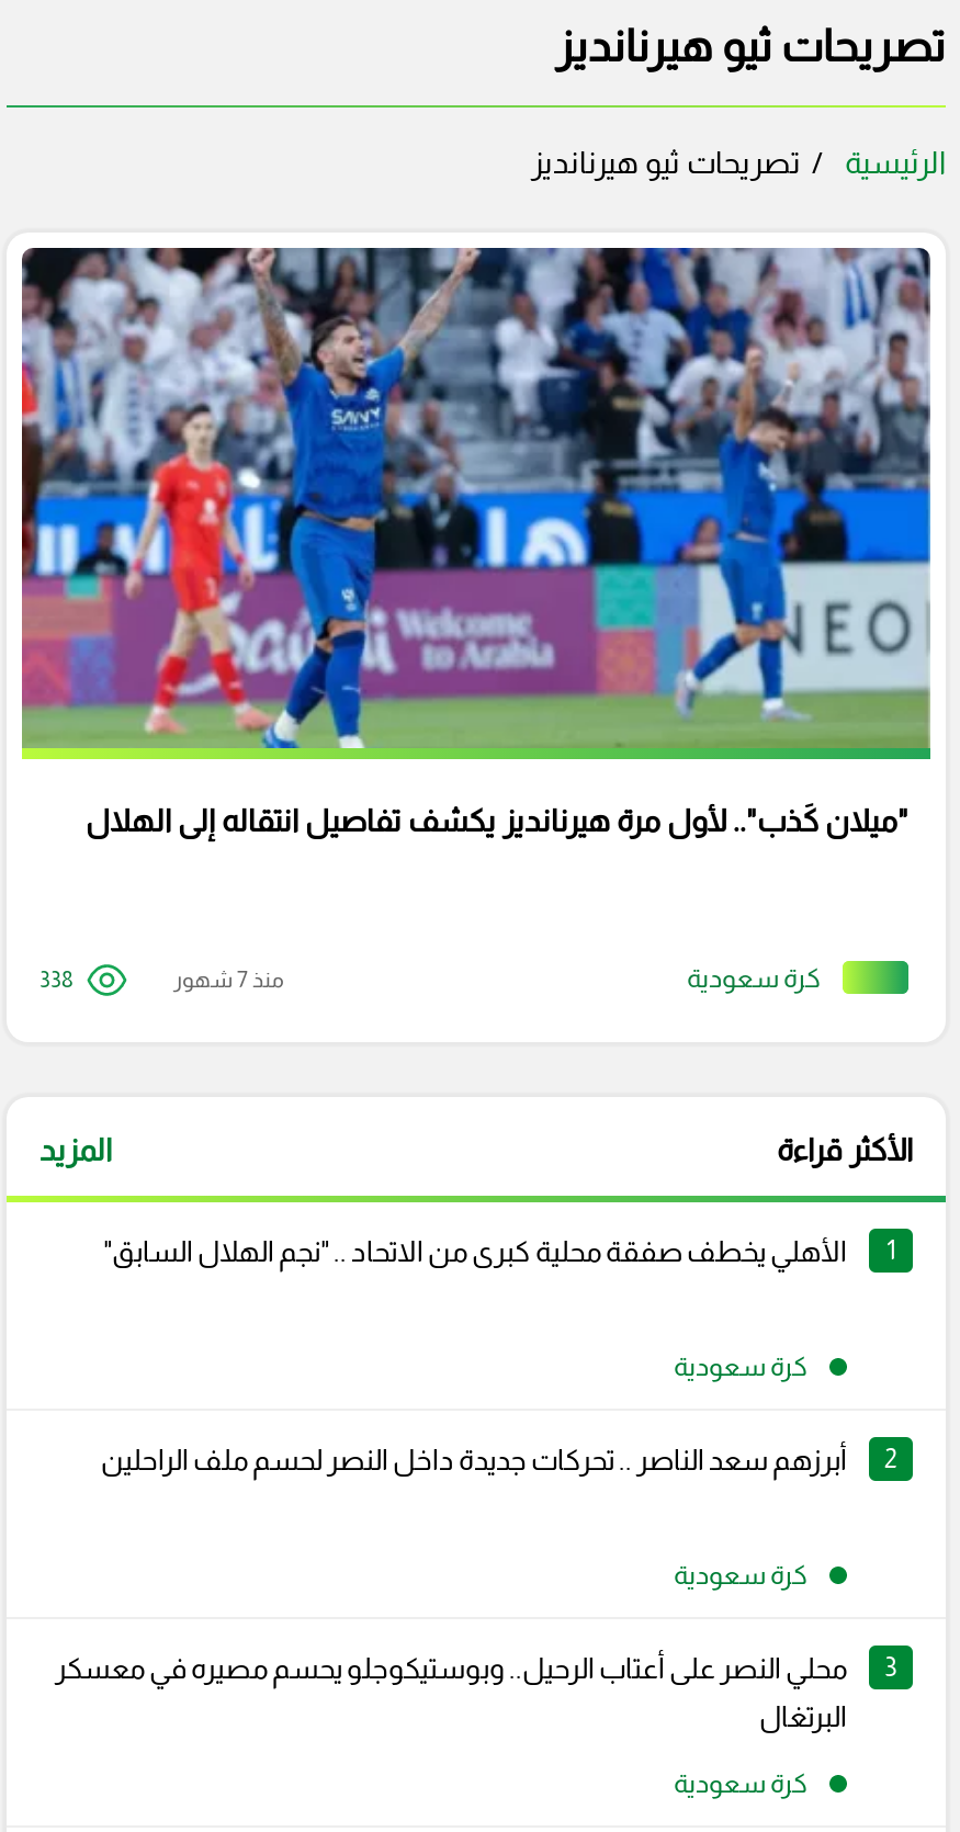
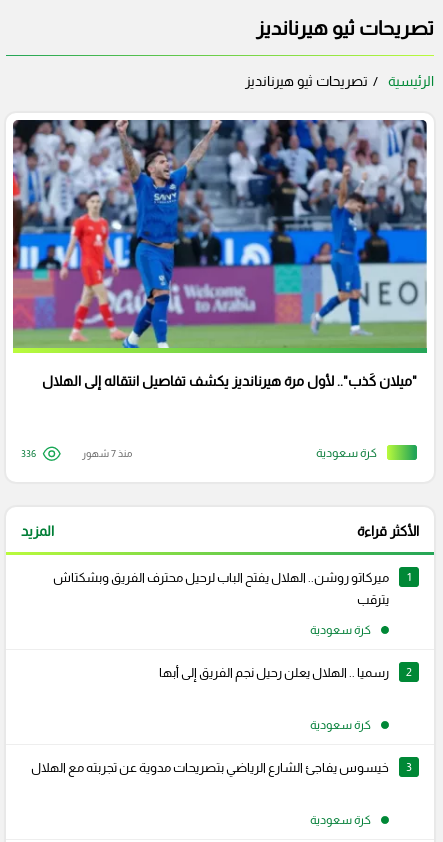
- 338
+ 336

- الأهلي يخطف صفقة محلية كبرى من الاتحاد .. "نجم الهلال السابق"
+ ميركاتو روشن.. الهلال يفتح الباب لرحيل محترف الفريق وبشكتاش
+ يترقب

- أبرزهم سعد الناصر .. تحركات جديدة داخل النصر لحسم ملف الراحلين
+ رسميا .. الهلال يعلن رحيل نجم الفريق إلى أبها

- محلي النصر على أعتاب الرحيل.. وبوستيكوجلو يحسم مصيره في معسكر
- البرتغال
+ خيسوس يفاجئ الشارع الرياضي بتصريحات مدوية عن تجربته مع الهلال
